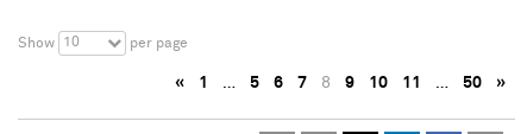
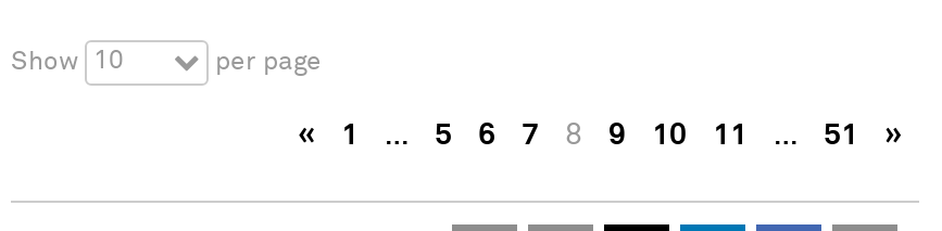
- 50
+ 51
